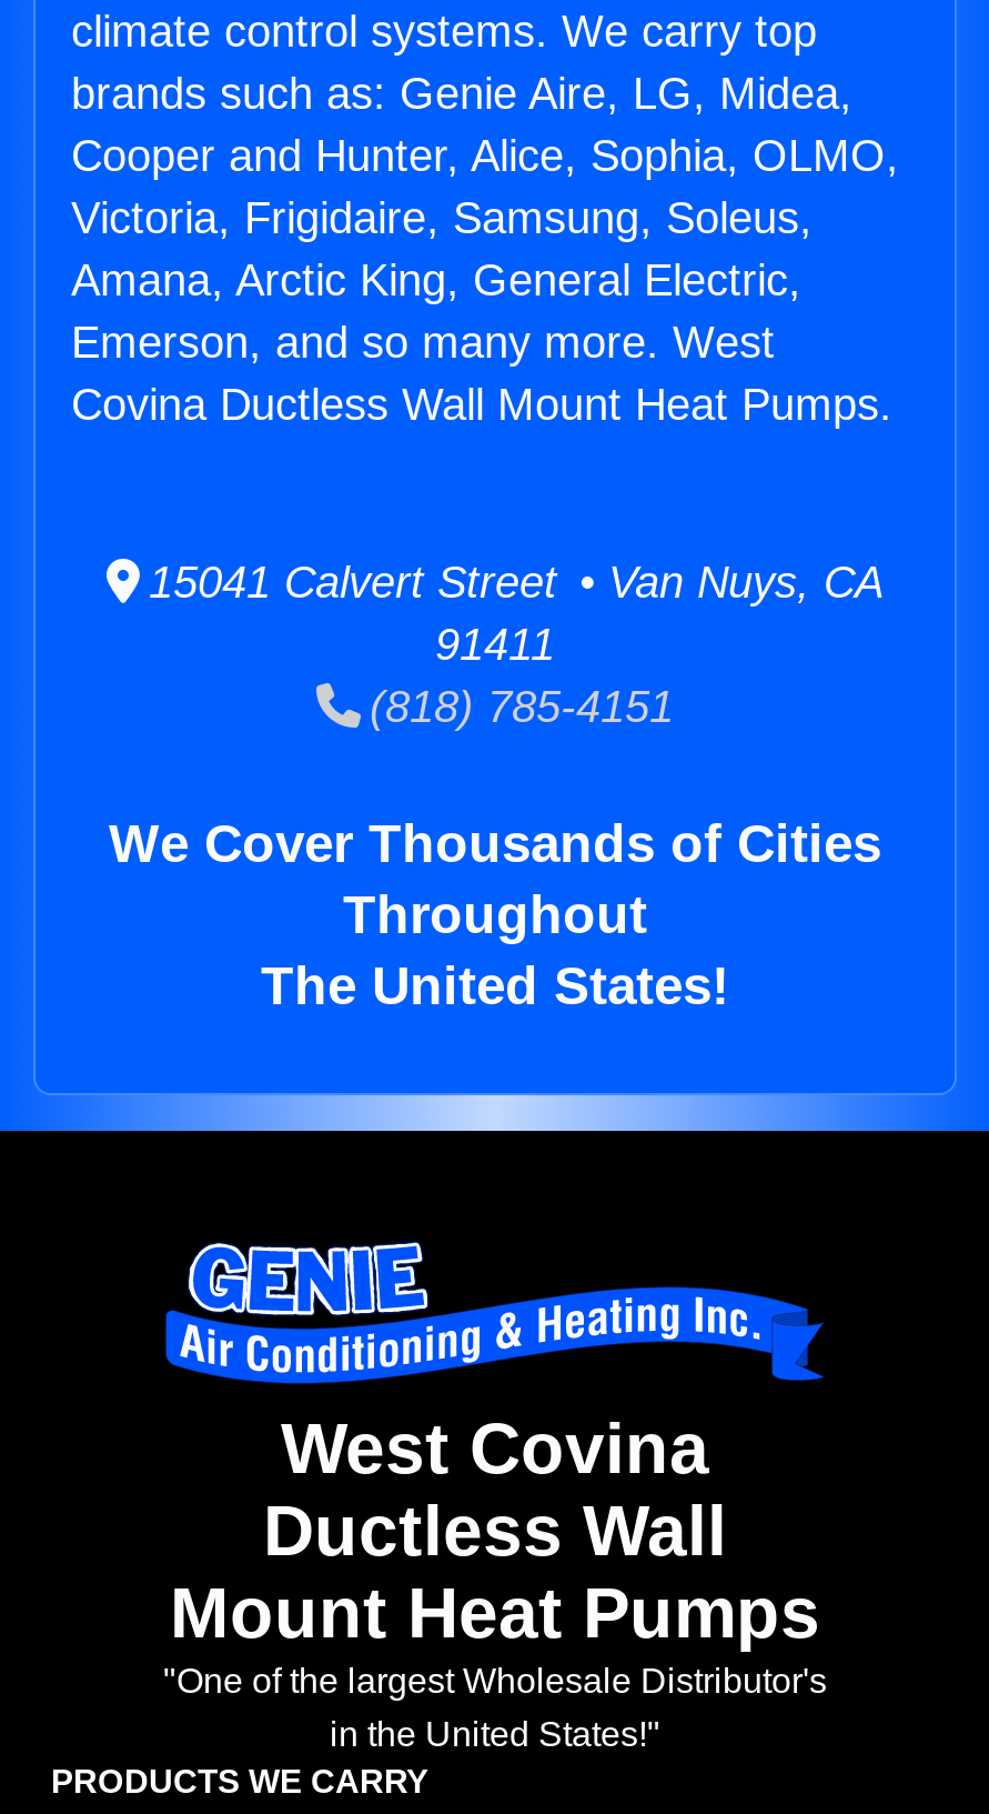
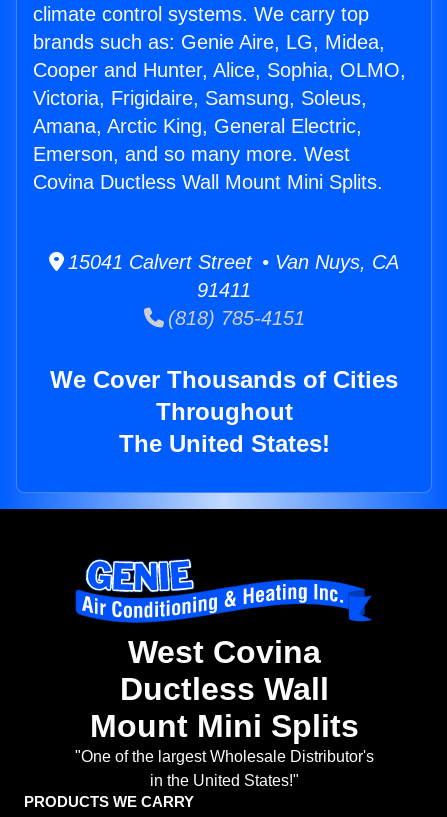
- Covina Ductless Wall Mount Heat Pumps.
+ Covina Ductless Wall Mount Mini Splits.

- Mount Heat Pumps
+ Mount Mini Splits
